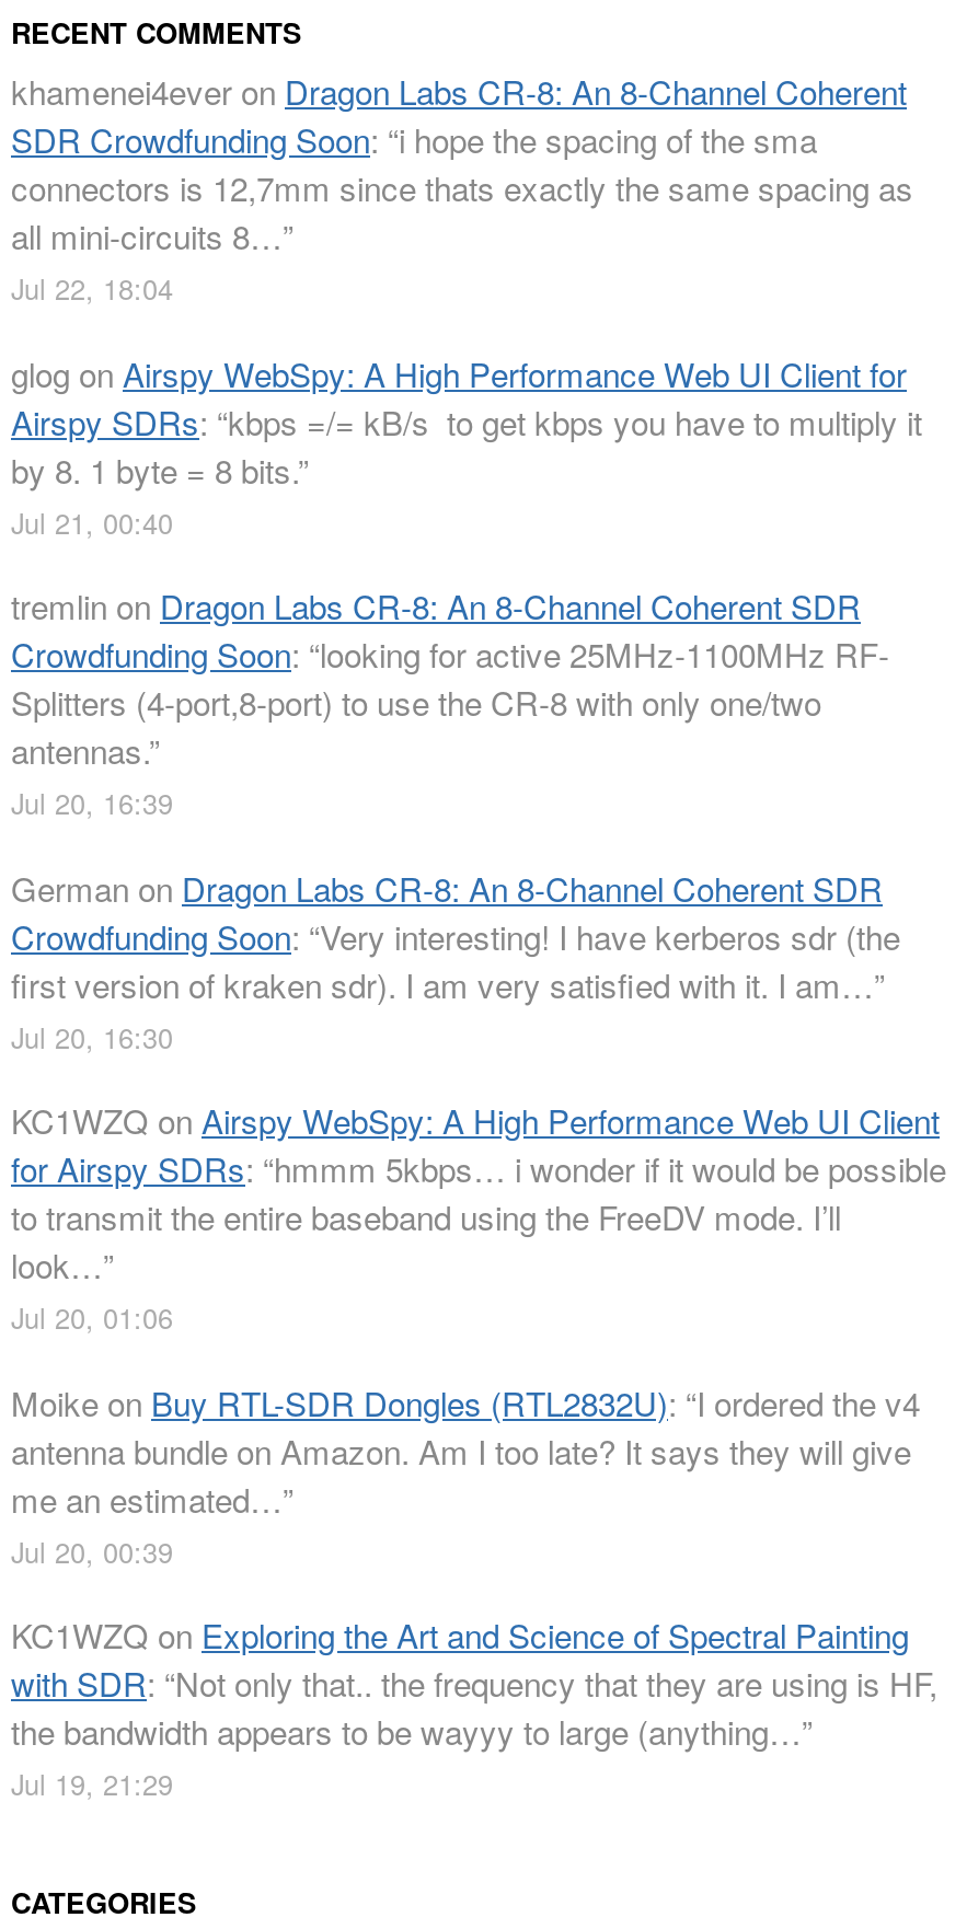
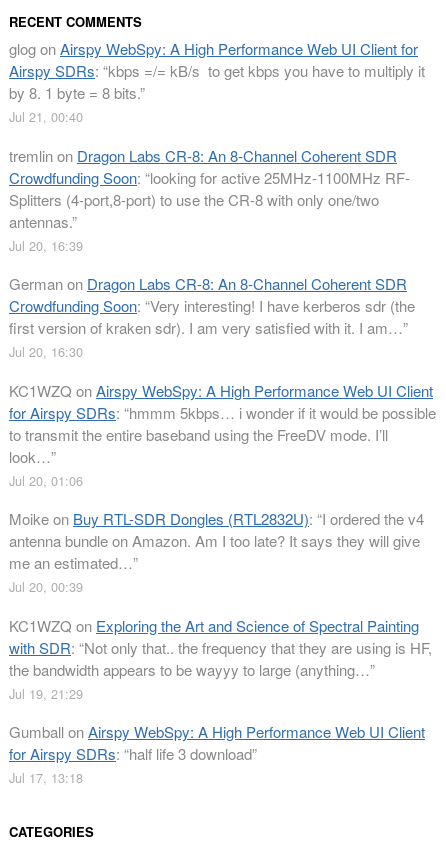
- khamenei4ever on Dragon Labs CR-8: An 8-Channel Coherent
- SDR Crowdfunding Soon: “i hope the spacing of the sma
- connectors is 12,7mm since thats exactly the same spacing as
- all mini-circuits 8…”
- Jul 22, 18:04

moved up: glog on Airspy WebSpy: A High Performance Web UI Client for | Airspy SDRs: “kbps =/= kB/s to get kbps you have to multiply it | by 8. 1 byte = 8 bits.” | ... | the bandwidth appears to be wayyy to large (anything…” | Jul 19, 21:29

+ Gumball on Airspy WebSpy: A High Performance Web UI Client
+ for Airspy SDRs: “half life 3 download”
+ Jul 17, 13:18
